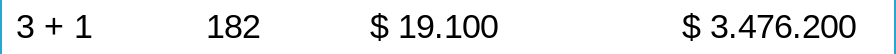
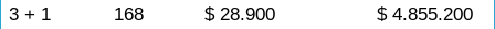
- 182
+ 168

- $ 19.100
+ $ 28.900

- $ 3.476.200
+ $ 4.855.200
